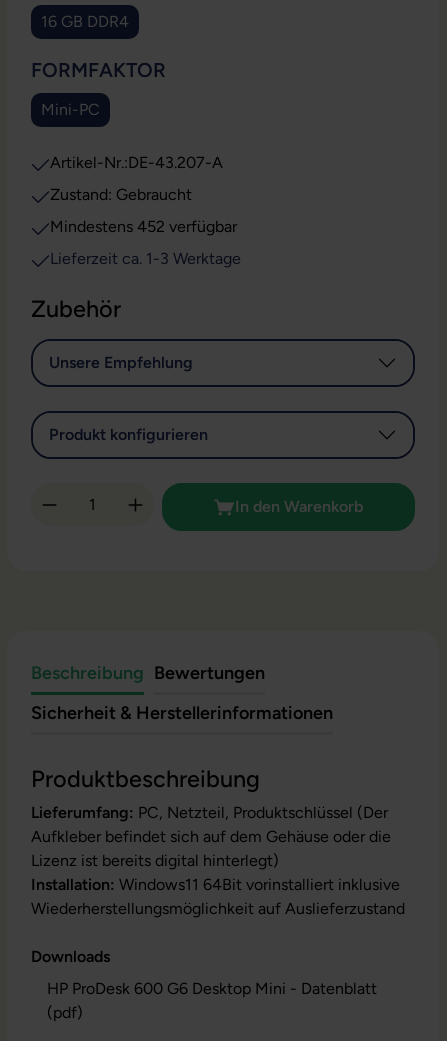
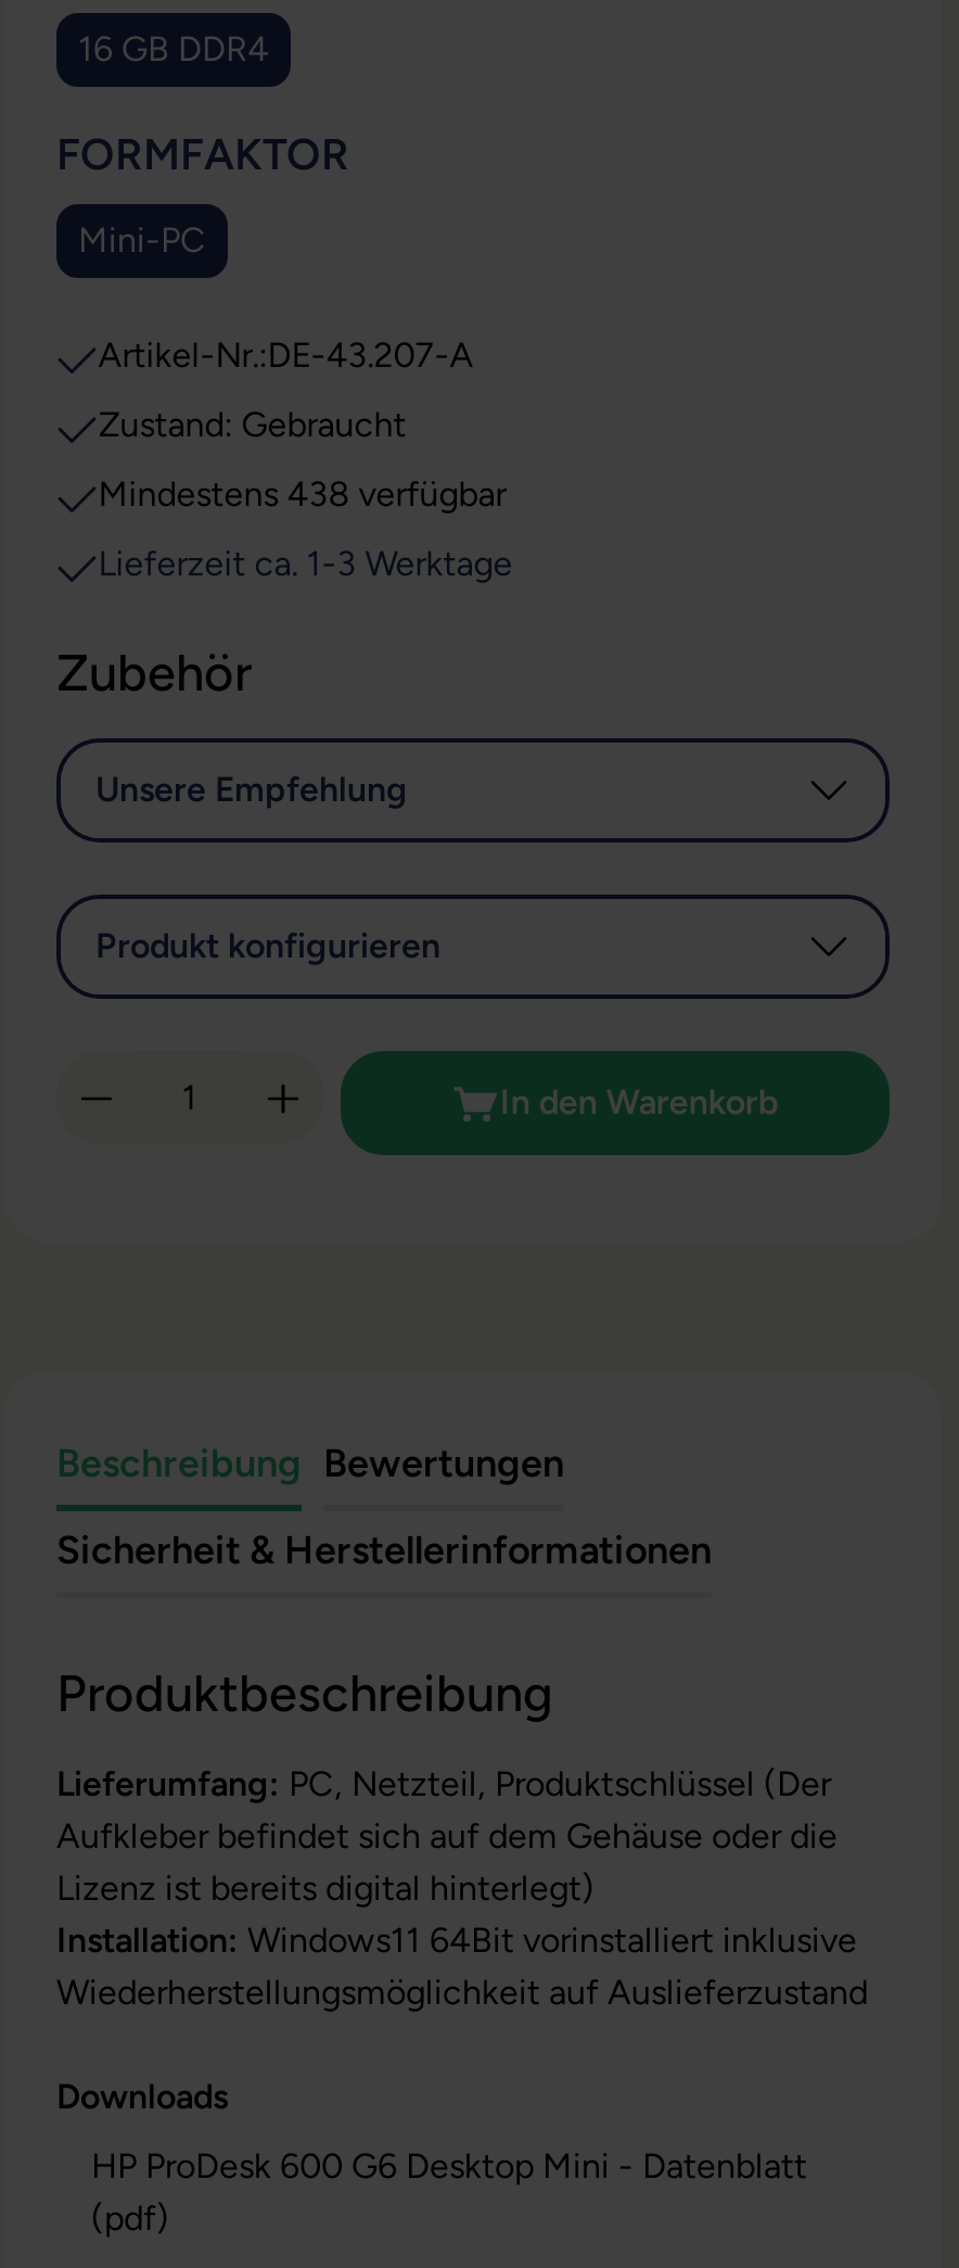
- Mindestens 452 verfügbar
+ Mindestens 438 verfügbar
